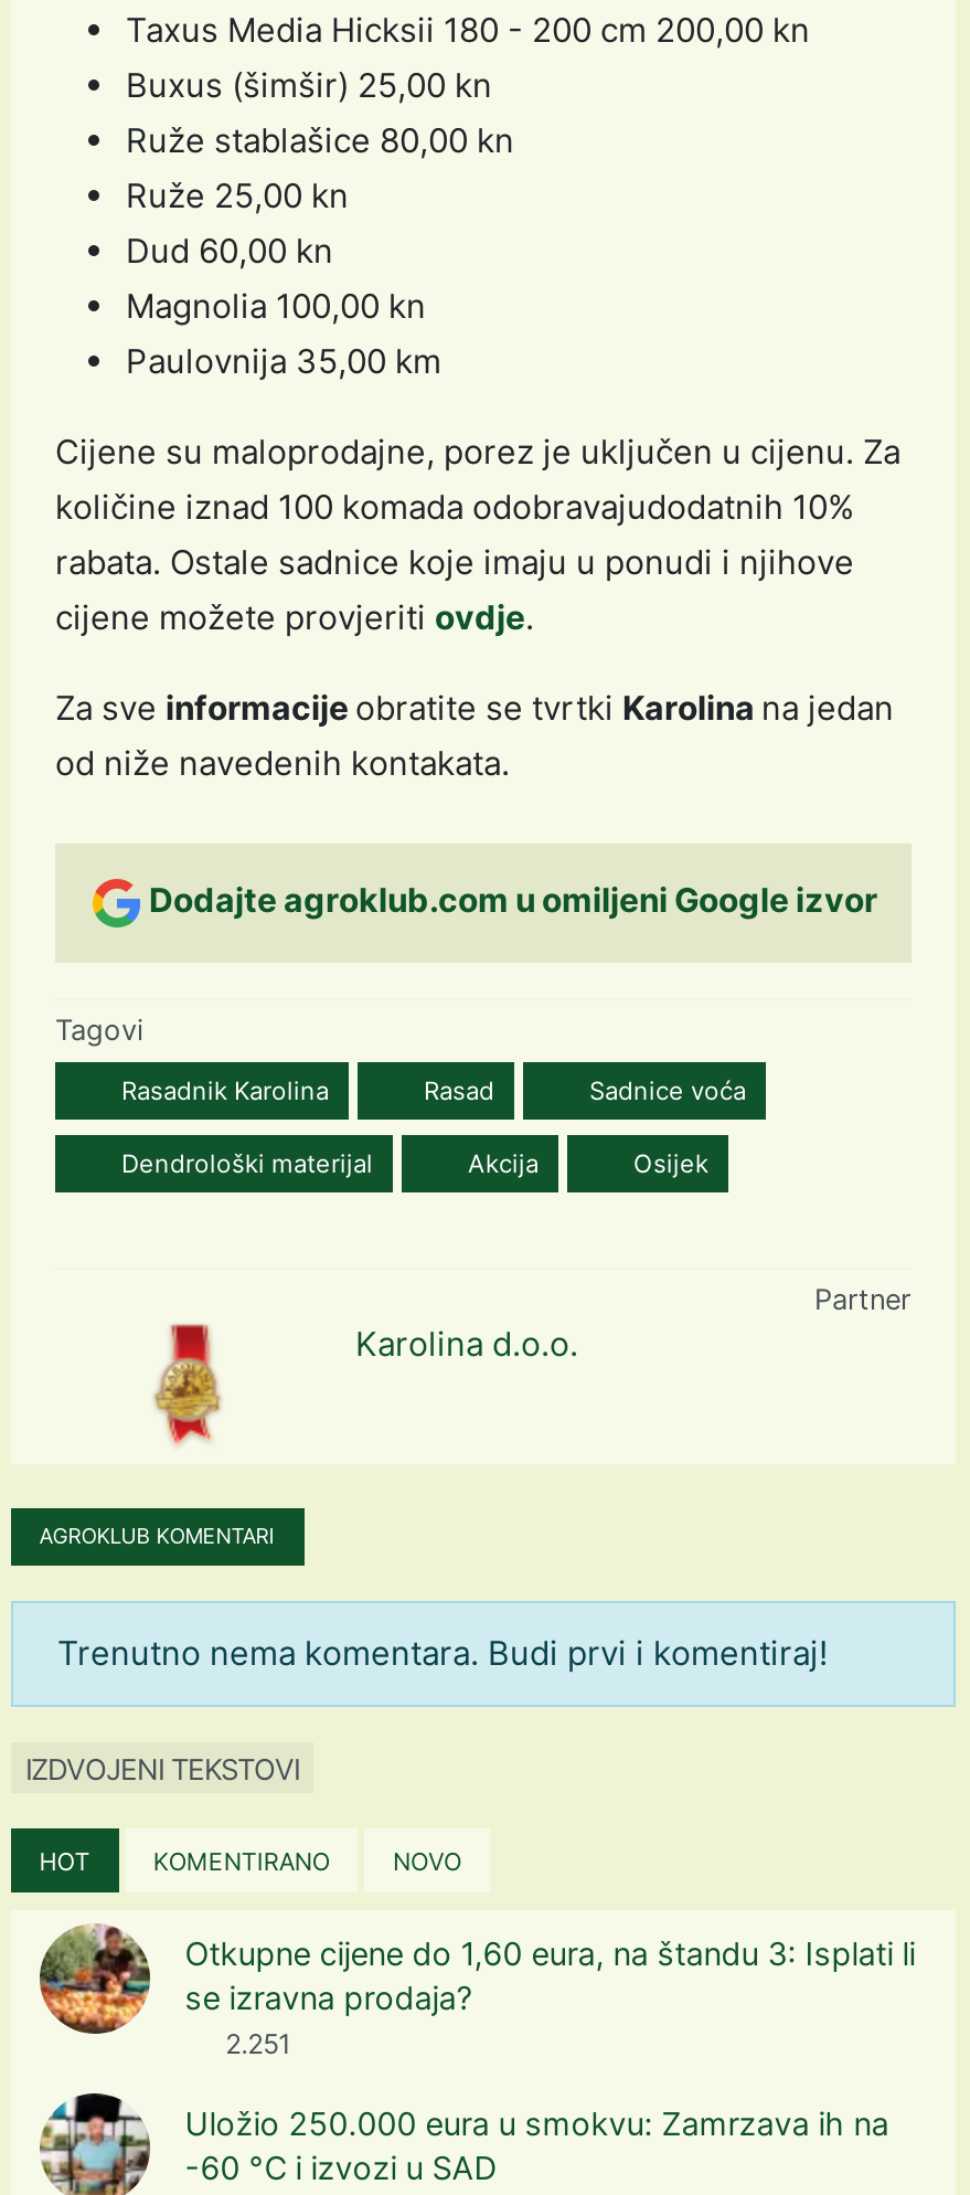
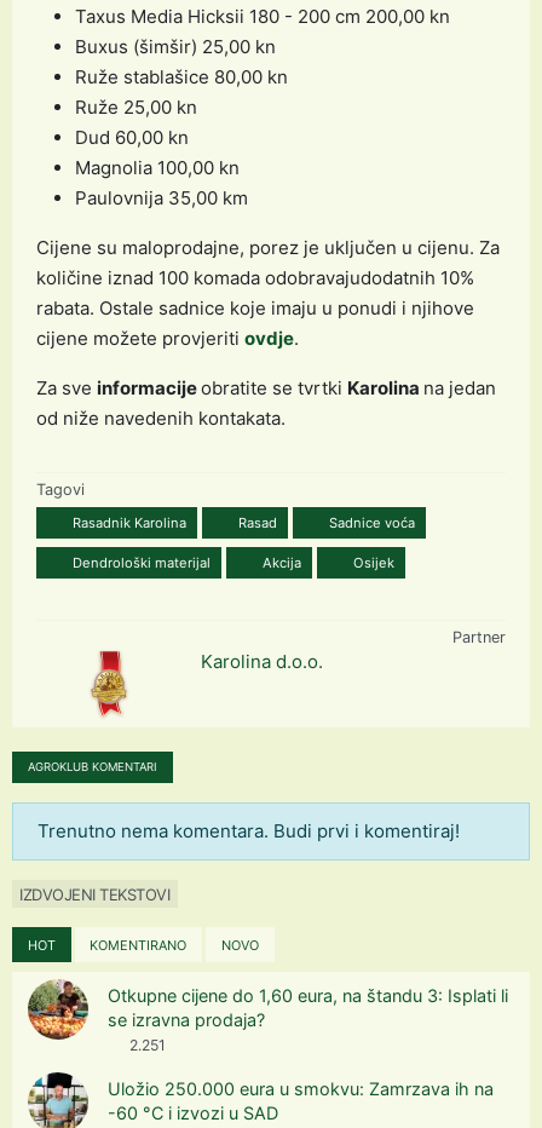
- Dodajte agroklub.com u omiljeni Google izvor
